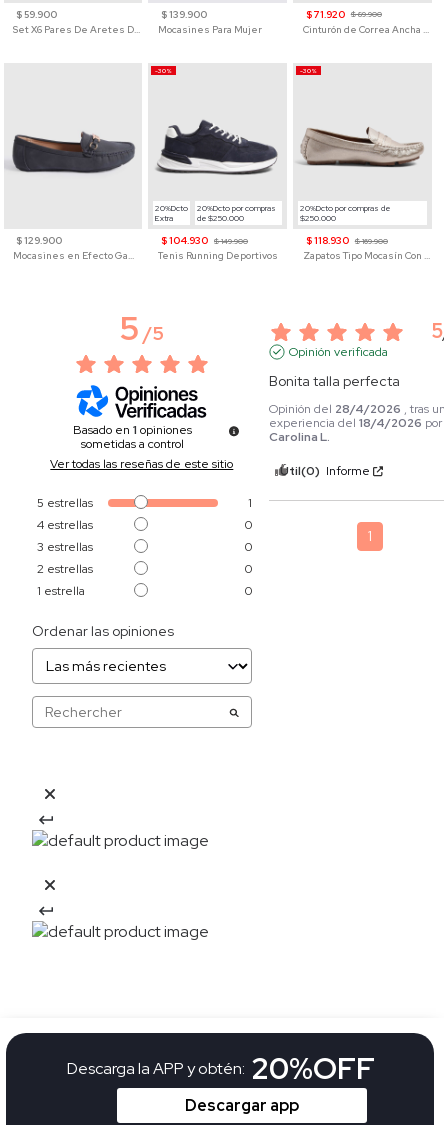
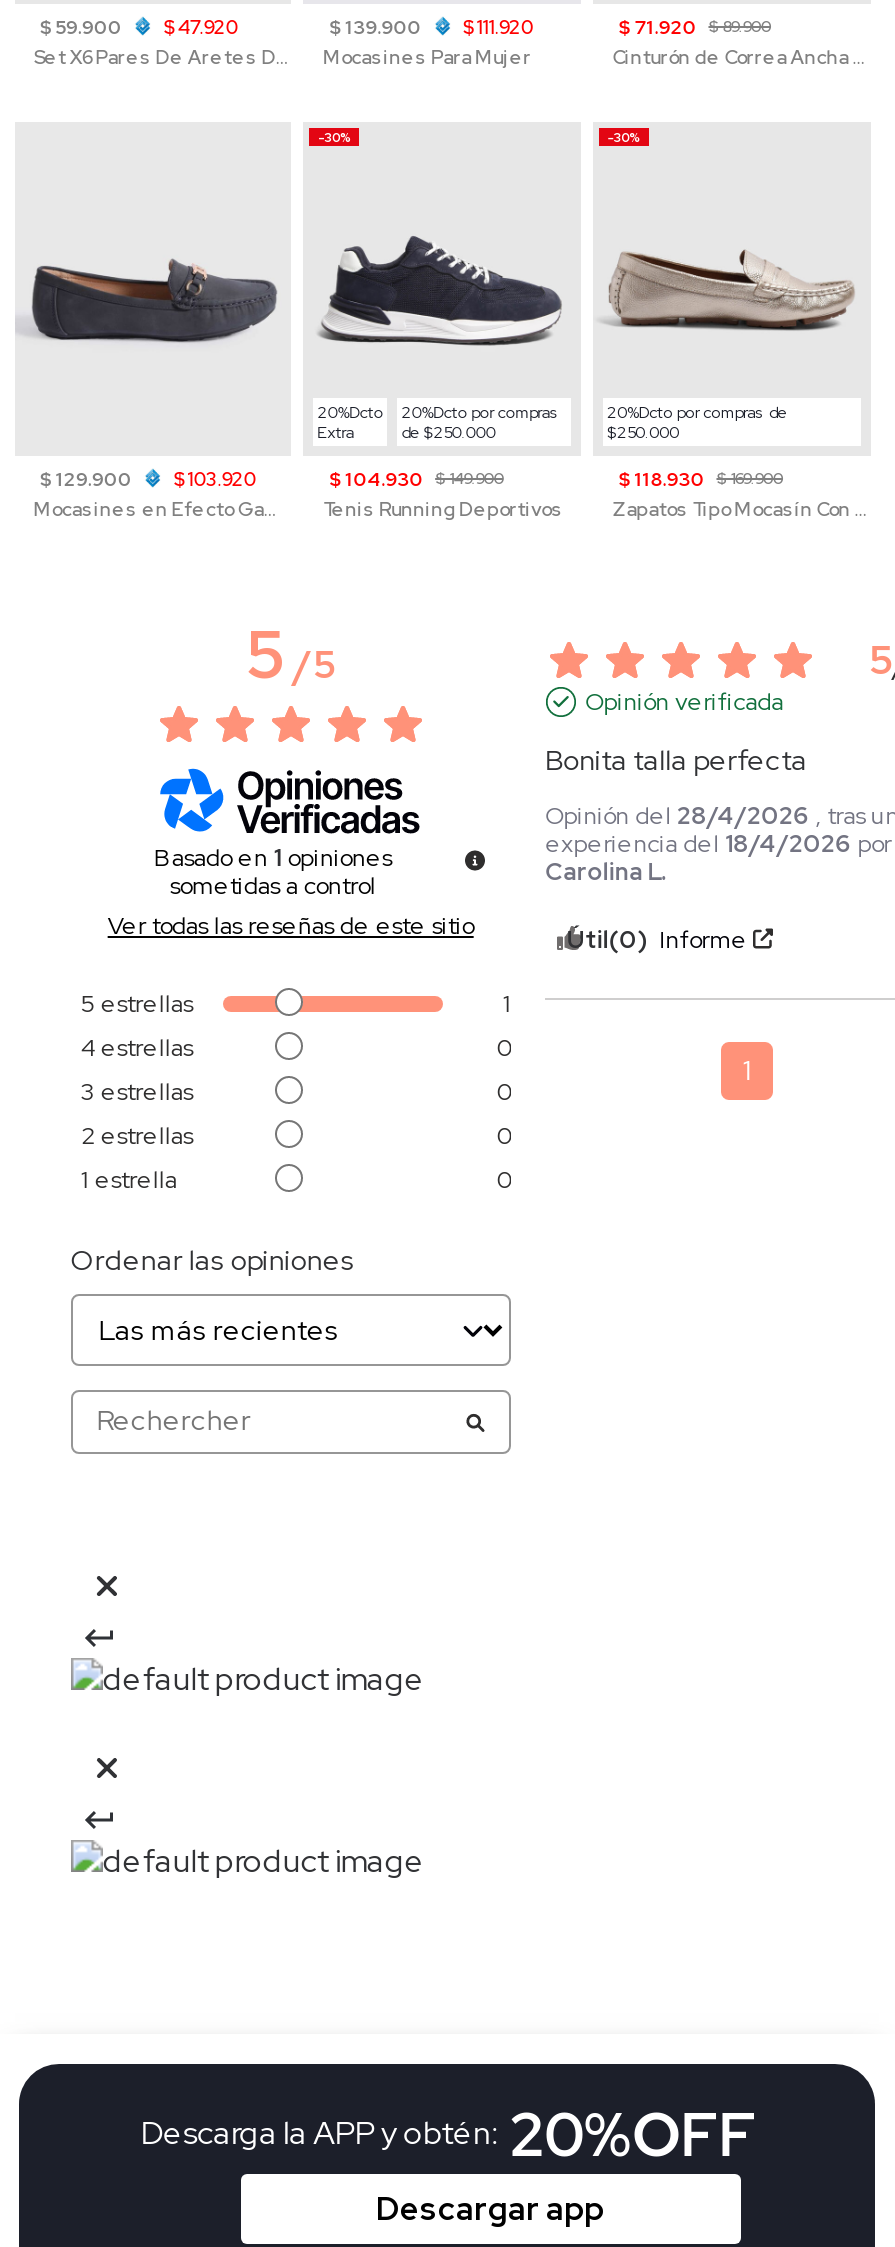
+ $ 47.920

+ $ 111.920

+ $ 103.920
